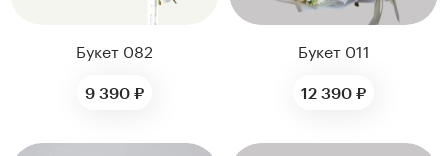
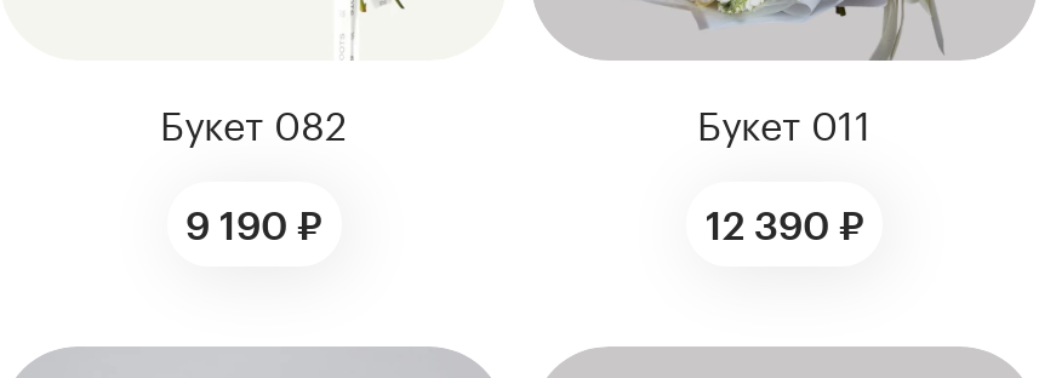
- 9 390 ₽
+ 9 190 ₽
